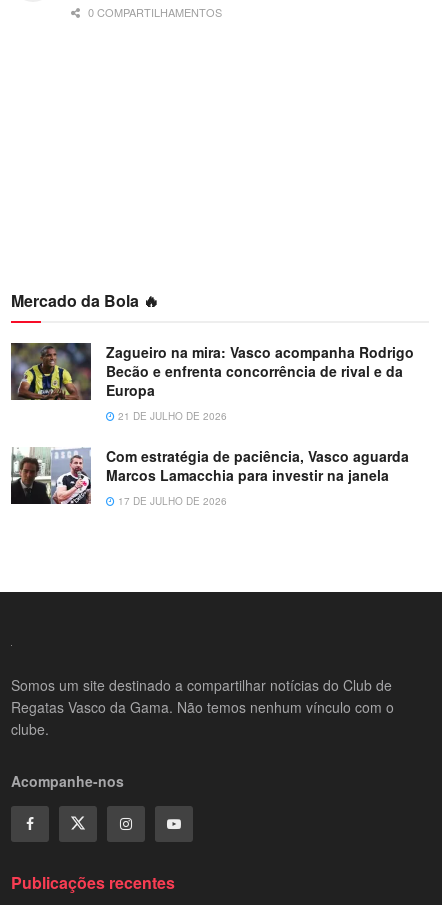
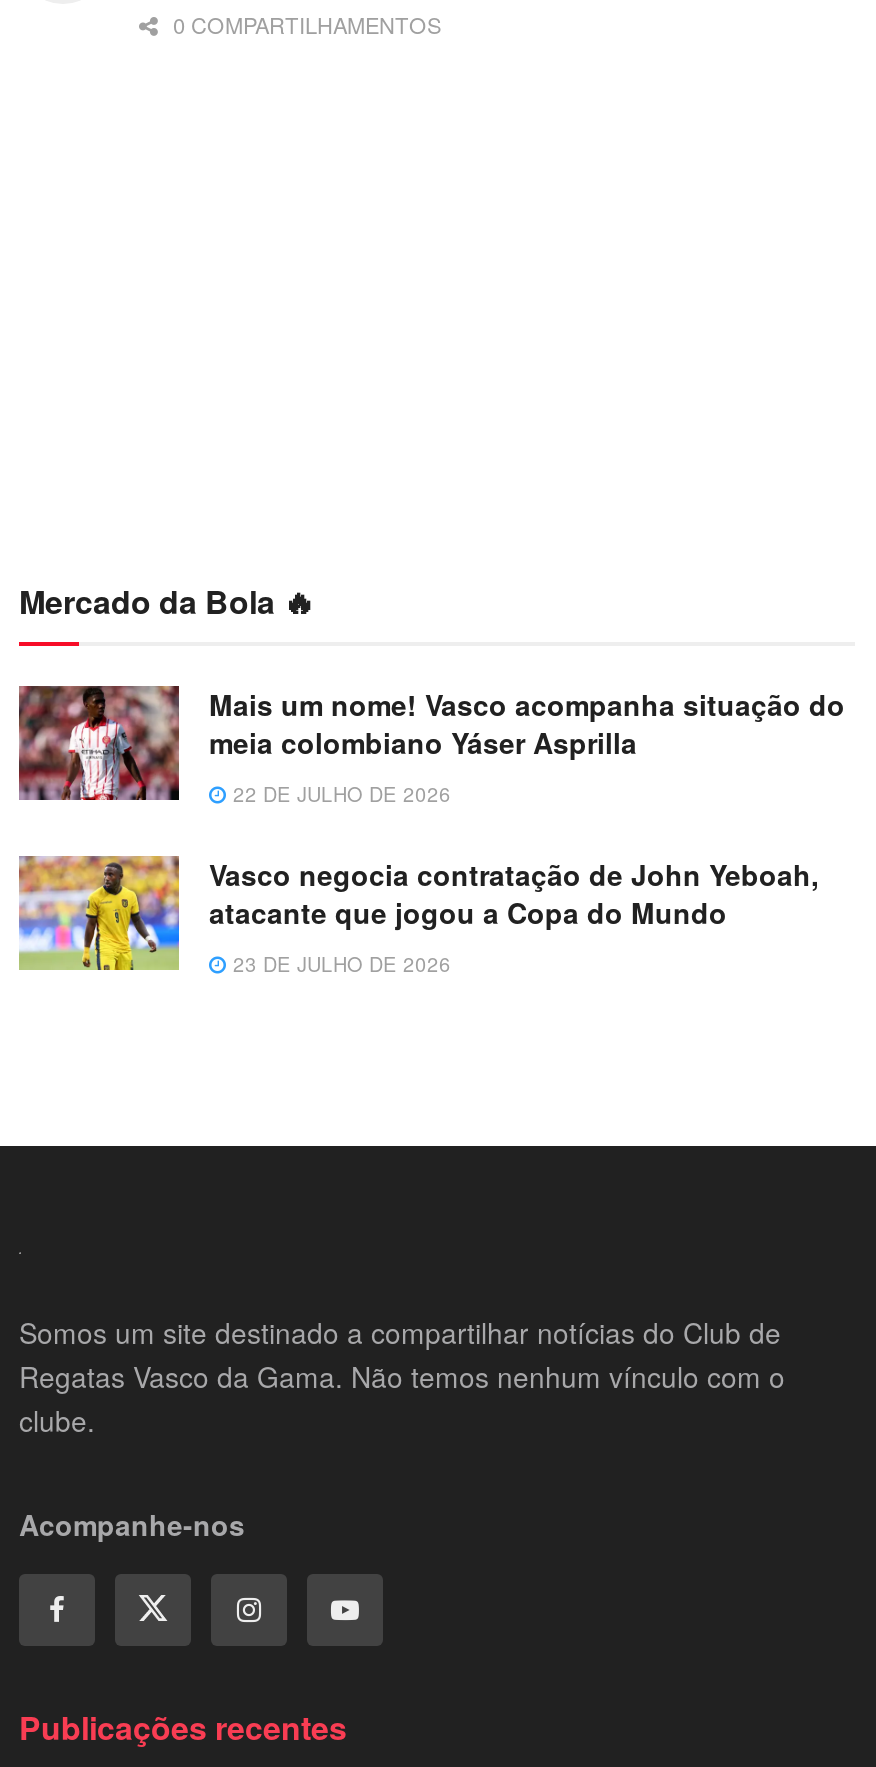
- [image]
- Zagueiro na mira: Vasco acompanha Rodrigo
- Becão e enfrenta concorrência de rival e da
- Europa
- 21 DE JULHO DE 2026
+ [image]
+ Mais um nome! Vasco acompanha situação do
+ meia colombiano Yáser Asprilla
+ 22 DE JULHO DE 2026

- [image]
- Com estratégia de paciência, Vasco aguarda
- Marcos Lamacchia para investir na janela
- 17 DE JULHO DE 2026
+ [image]
+ Vasco negocia contratação de John Yeboah,
+ atacante que jogou a Copa do Mundo
+ 23 DE JULHO DE 2026
